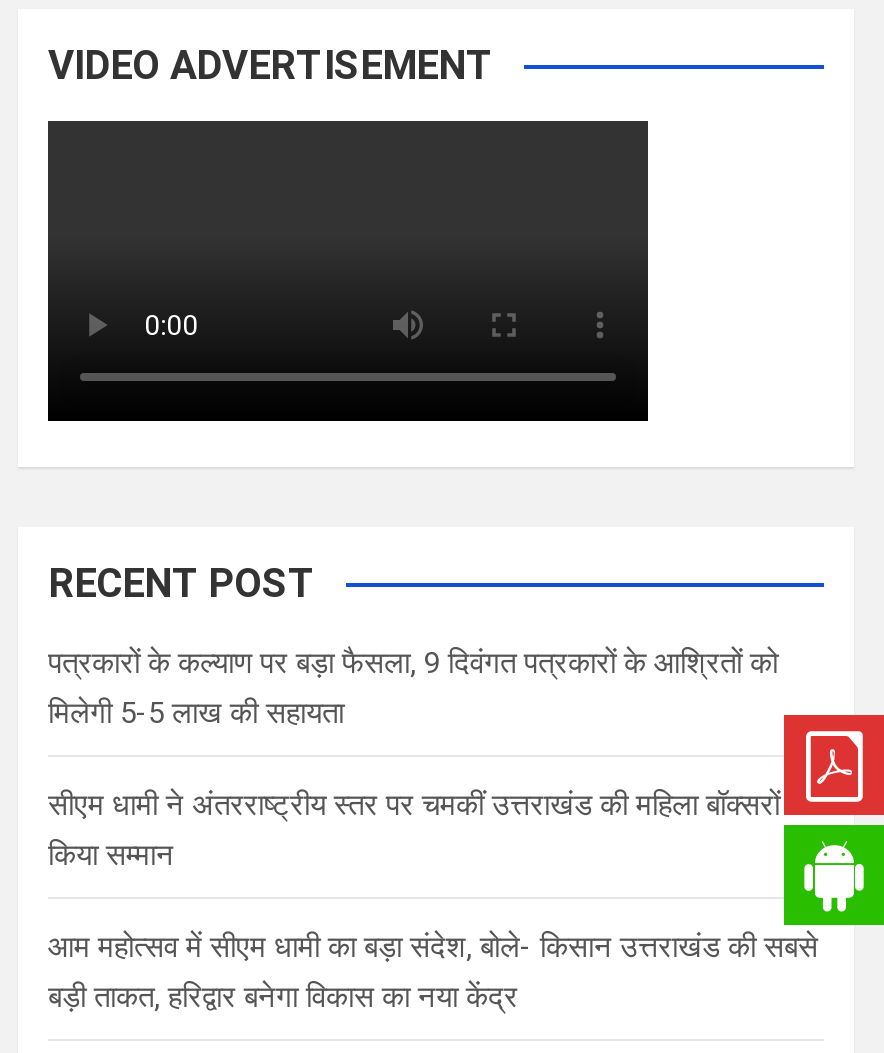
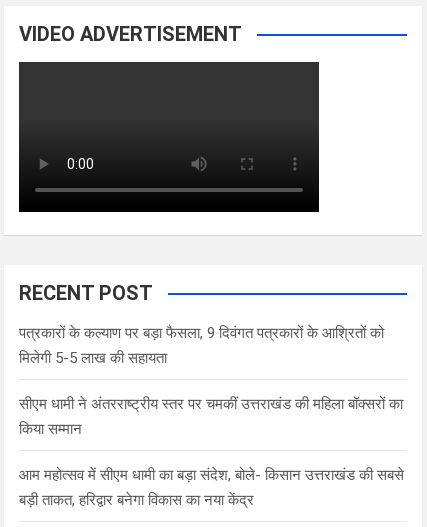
- [image]
